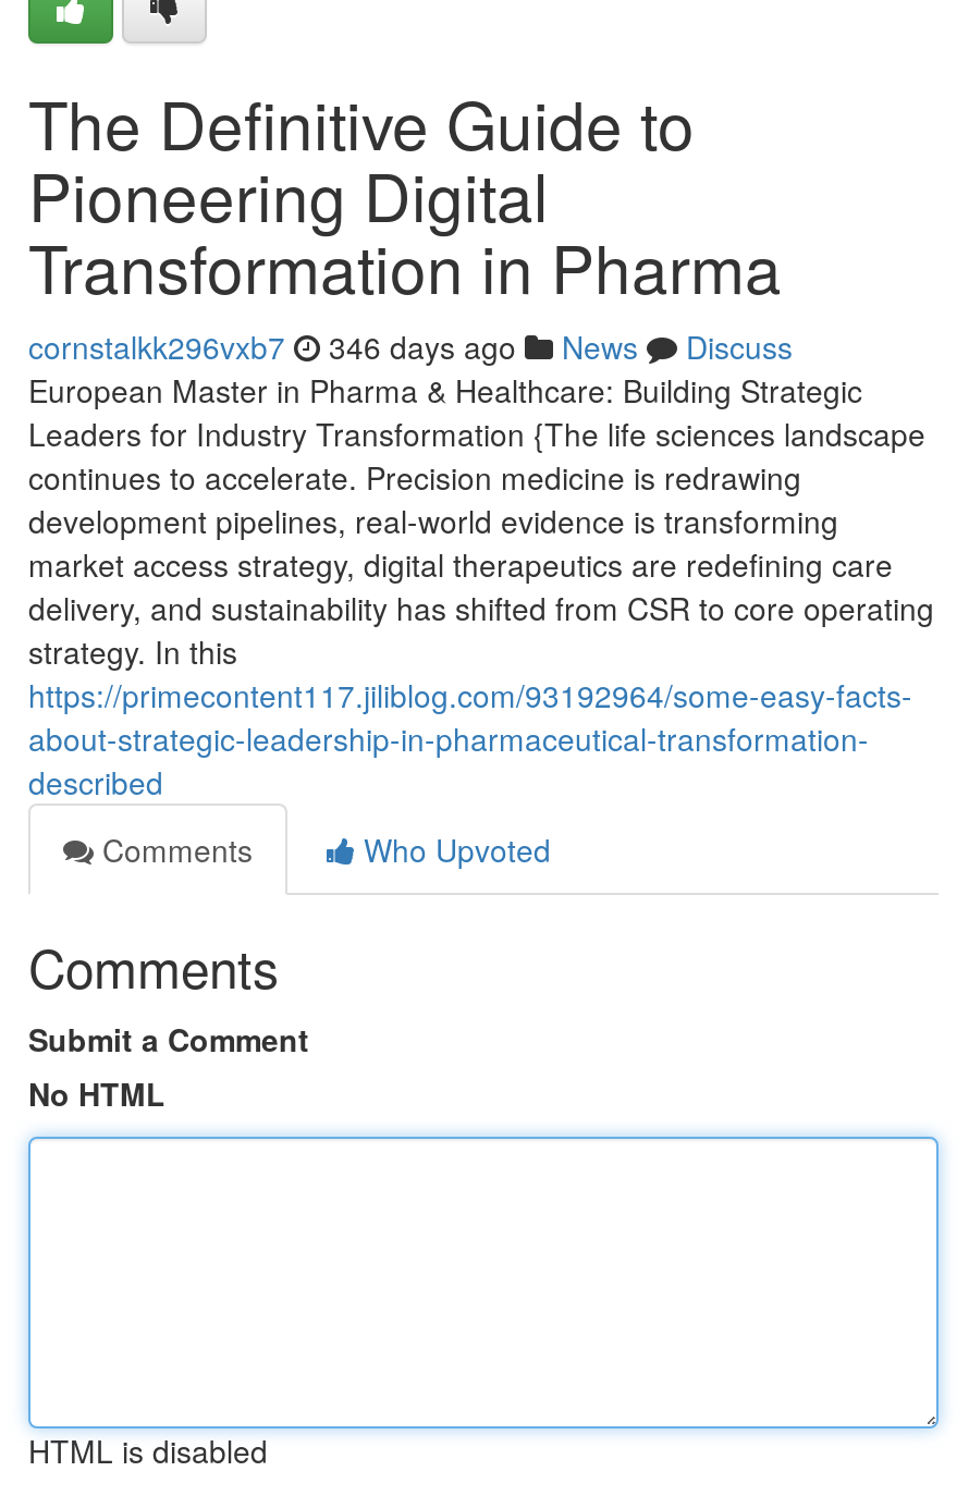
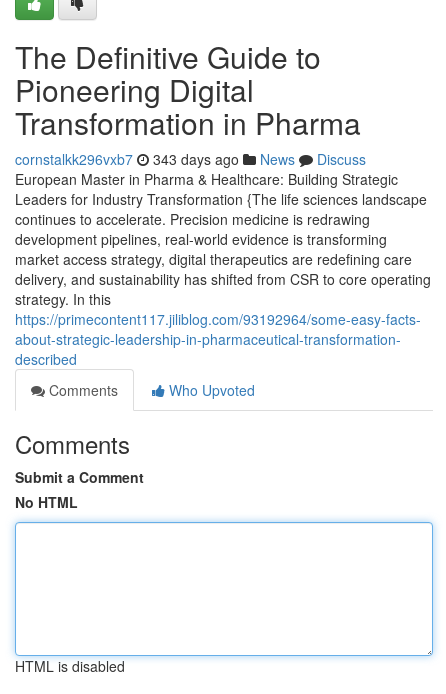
- cornstalkk296vxb7 346 days ago News Discuss
+ cornstalkk296vxb7 343 days ago News Discuss
